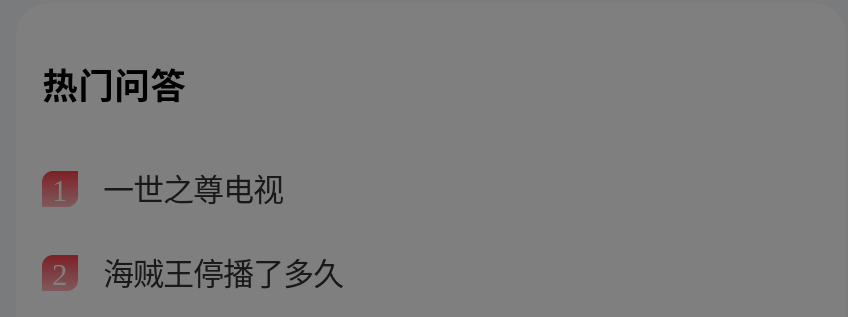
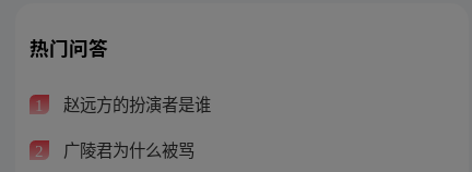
- 一世之尊电视
+ 赵远方的扮演者是谁

- 海贼王停播了多久
+ 广陵君为什么被骂
